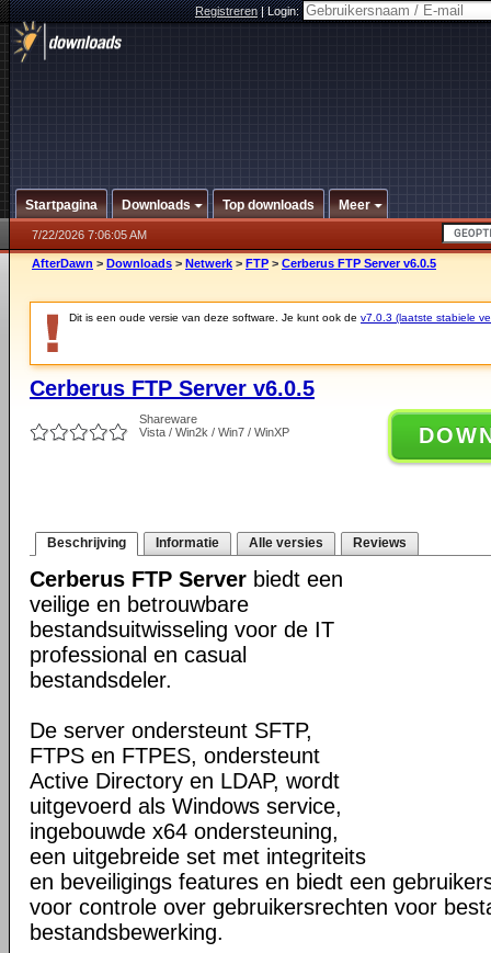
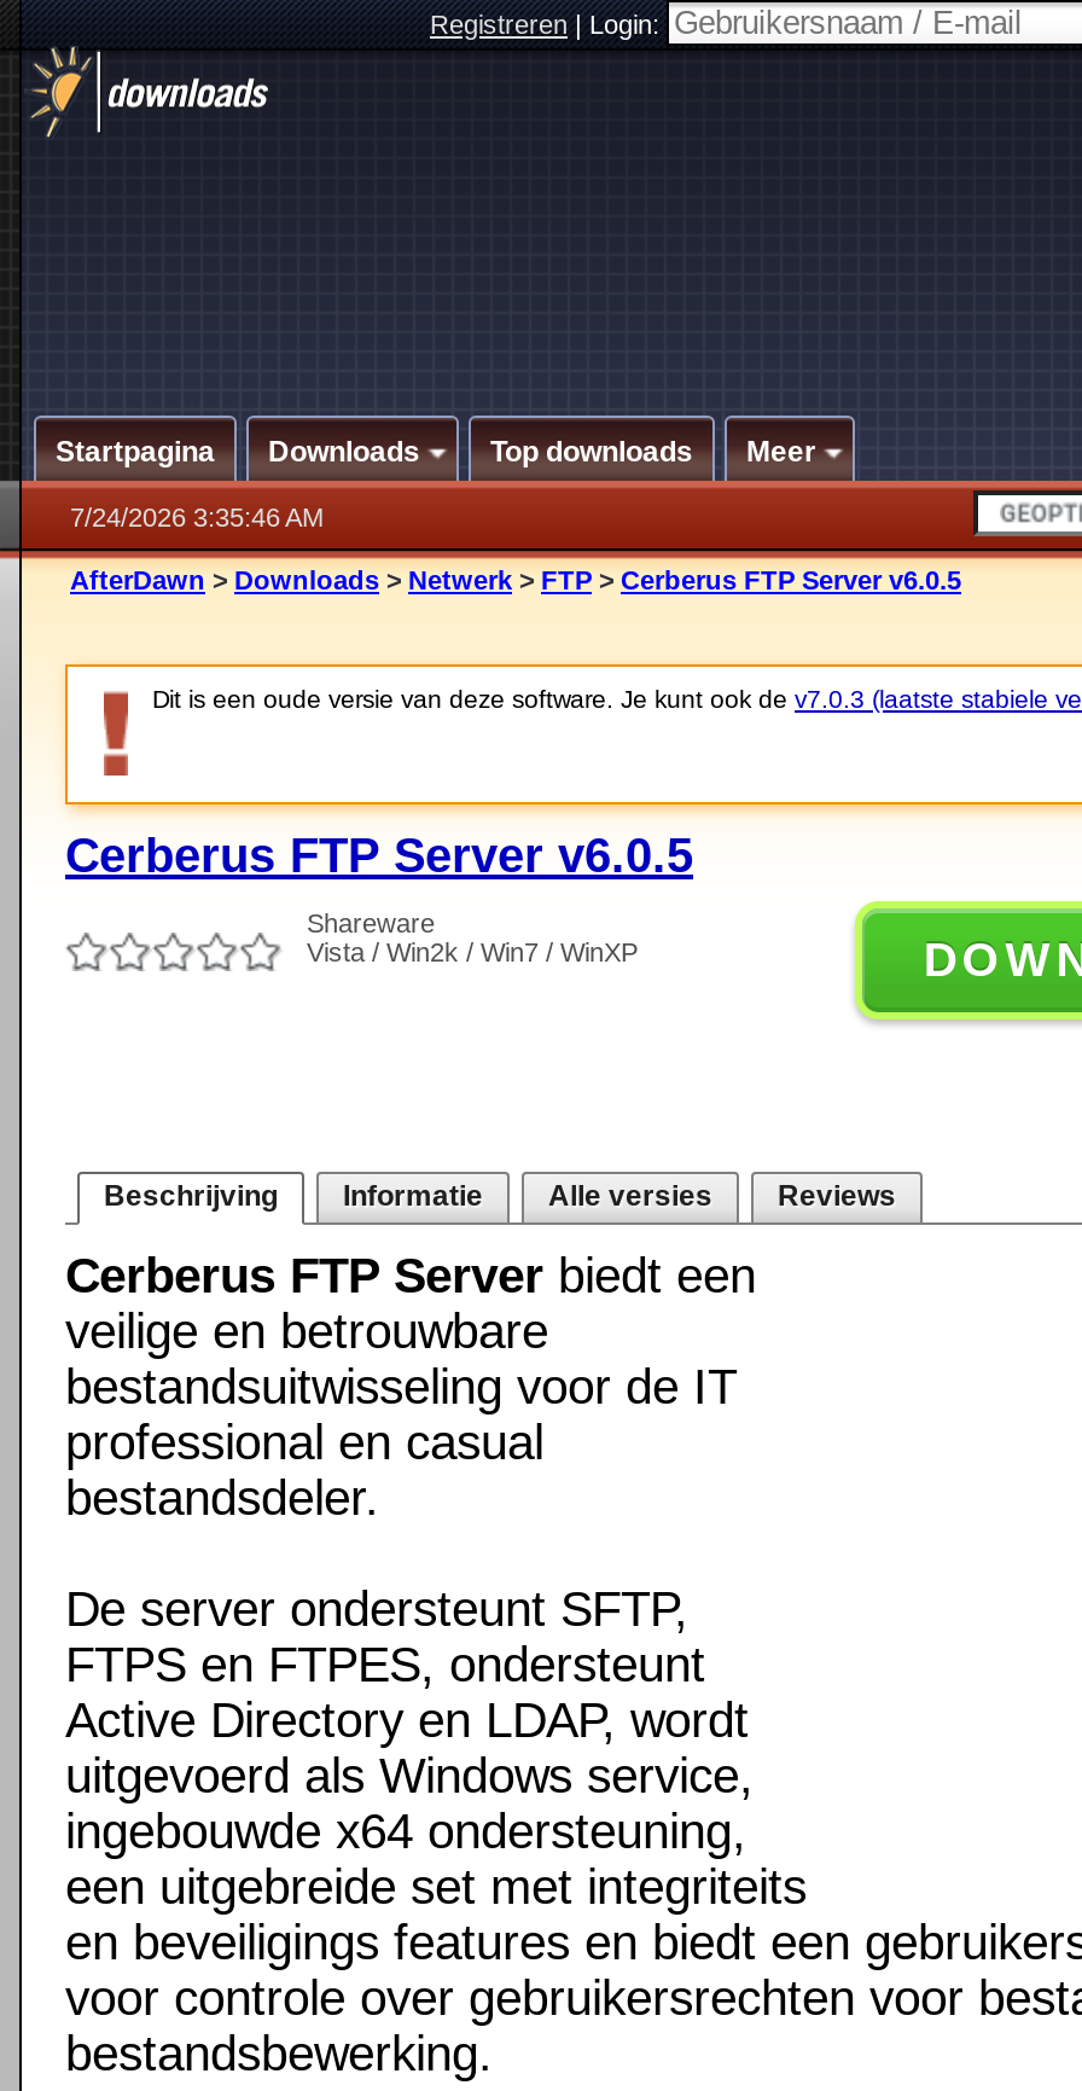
- 7/22/2026 7:06:05 AM
+ 7/24/2026 3:35:46 AM
